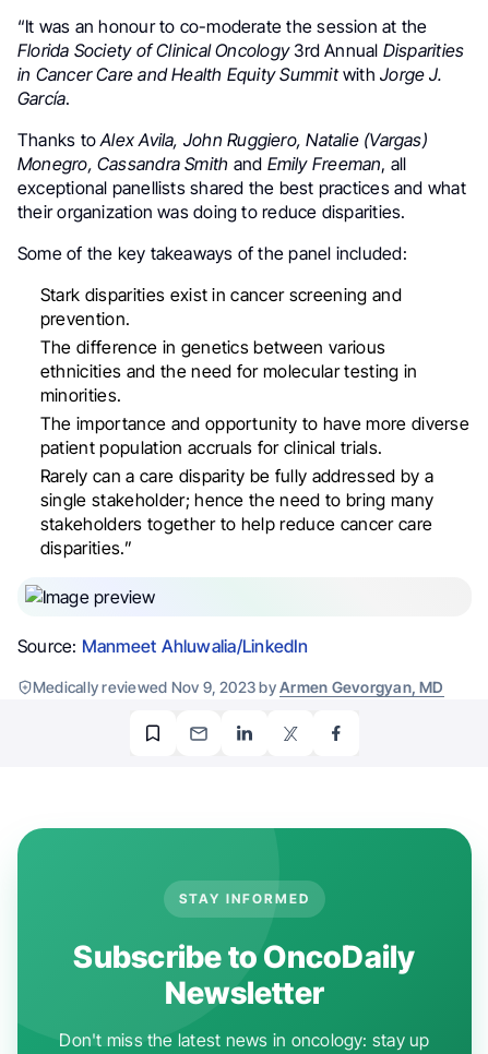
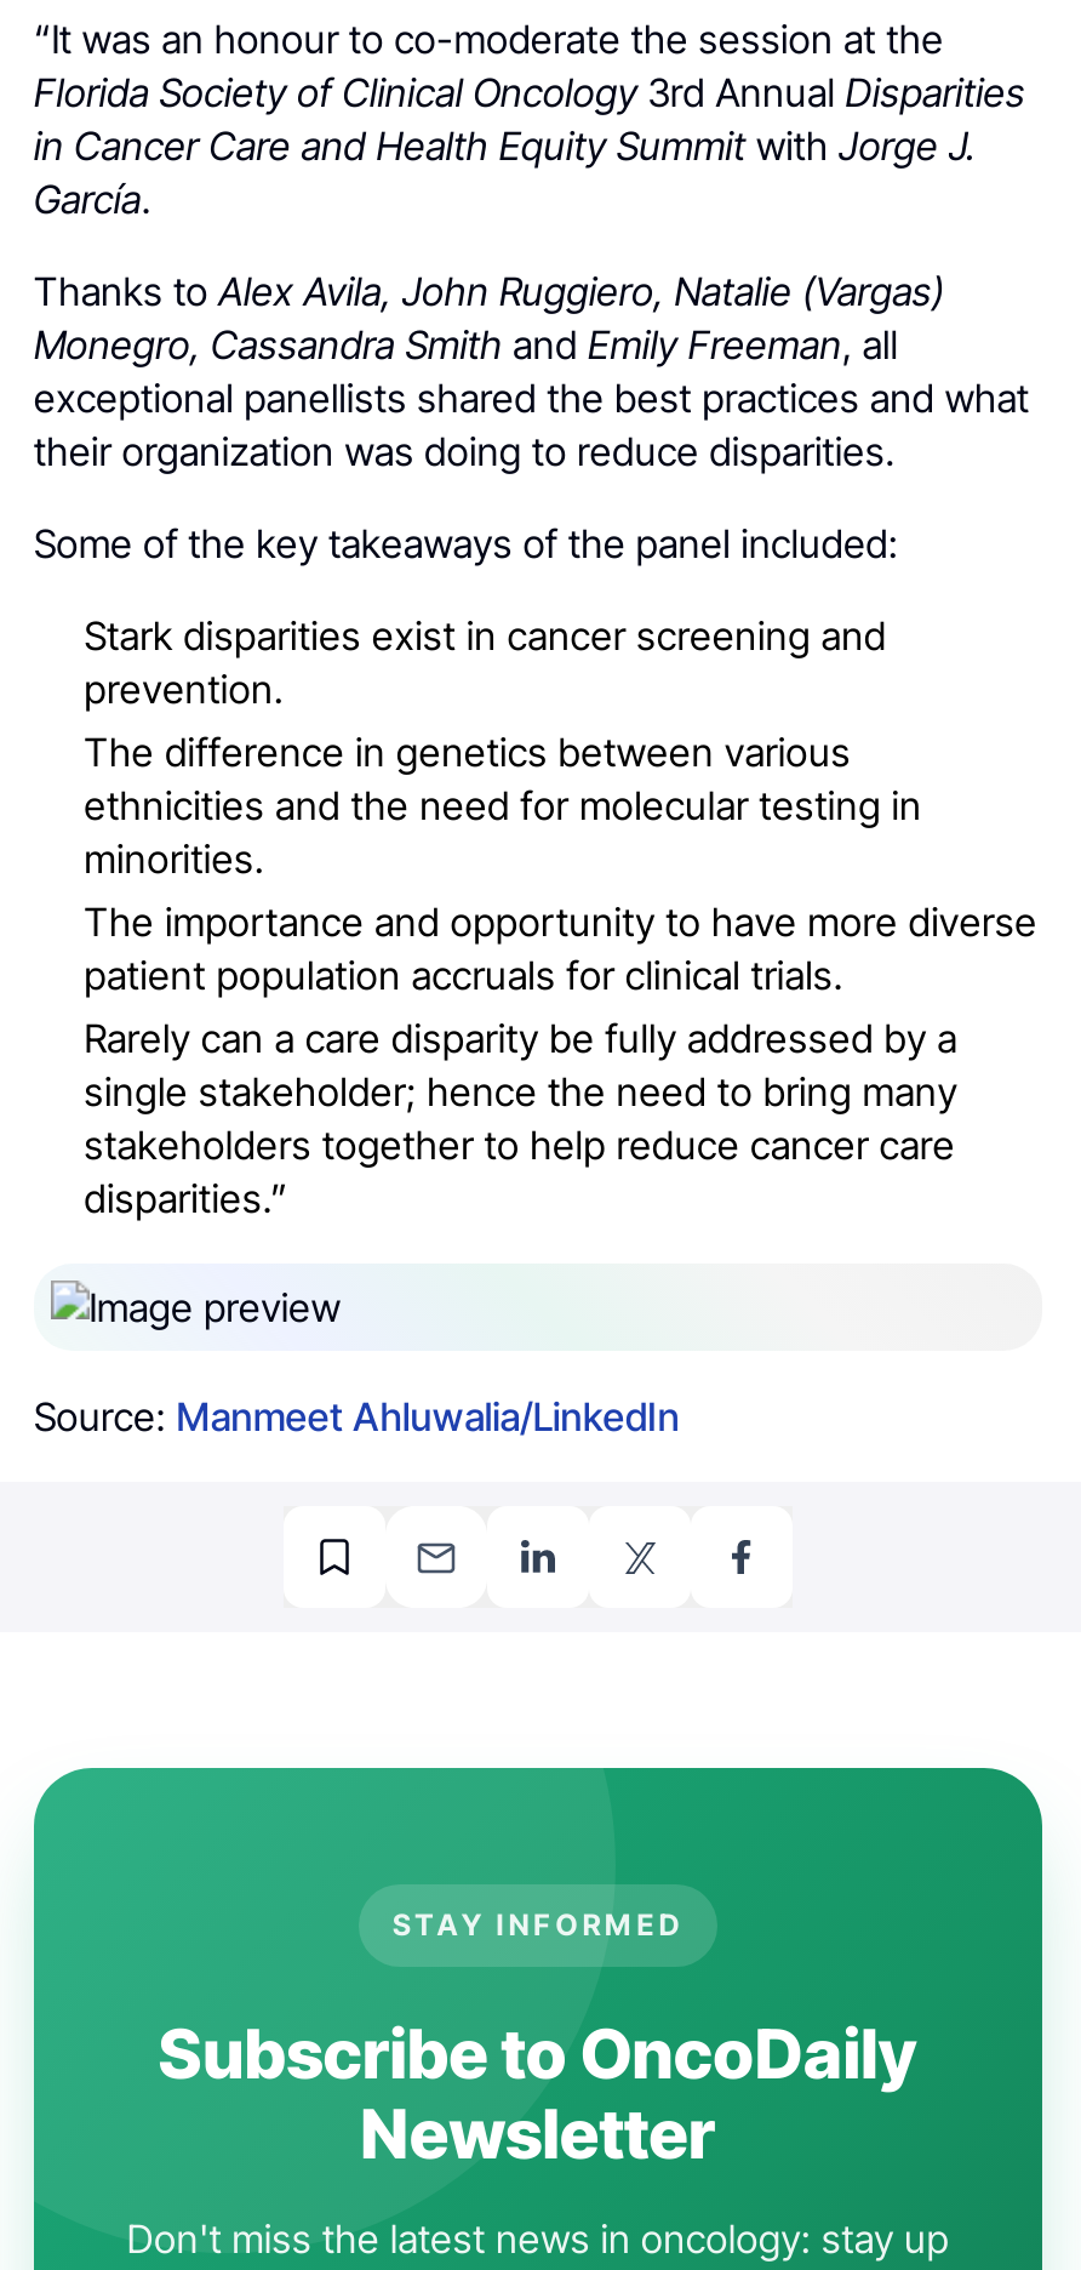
- Medically reviewed Nov 9, 2023 by Armen Gevorgyan, MD
